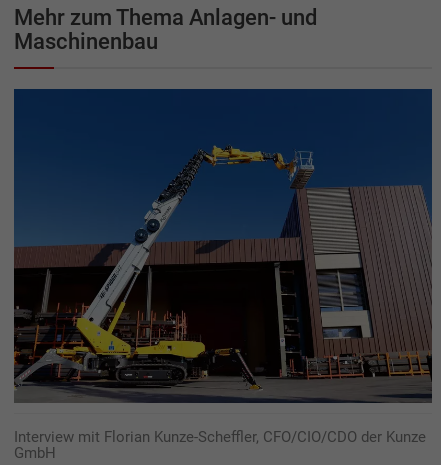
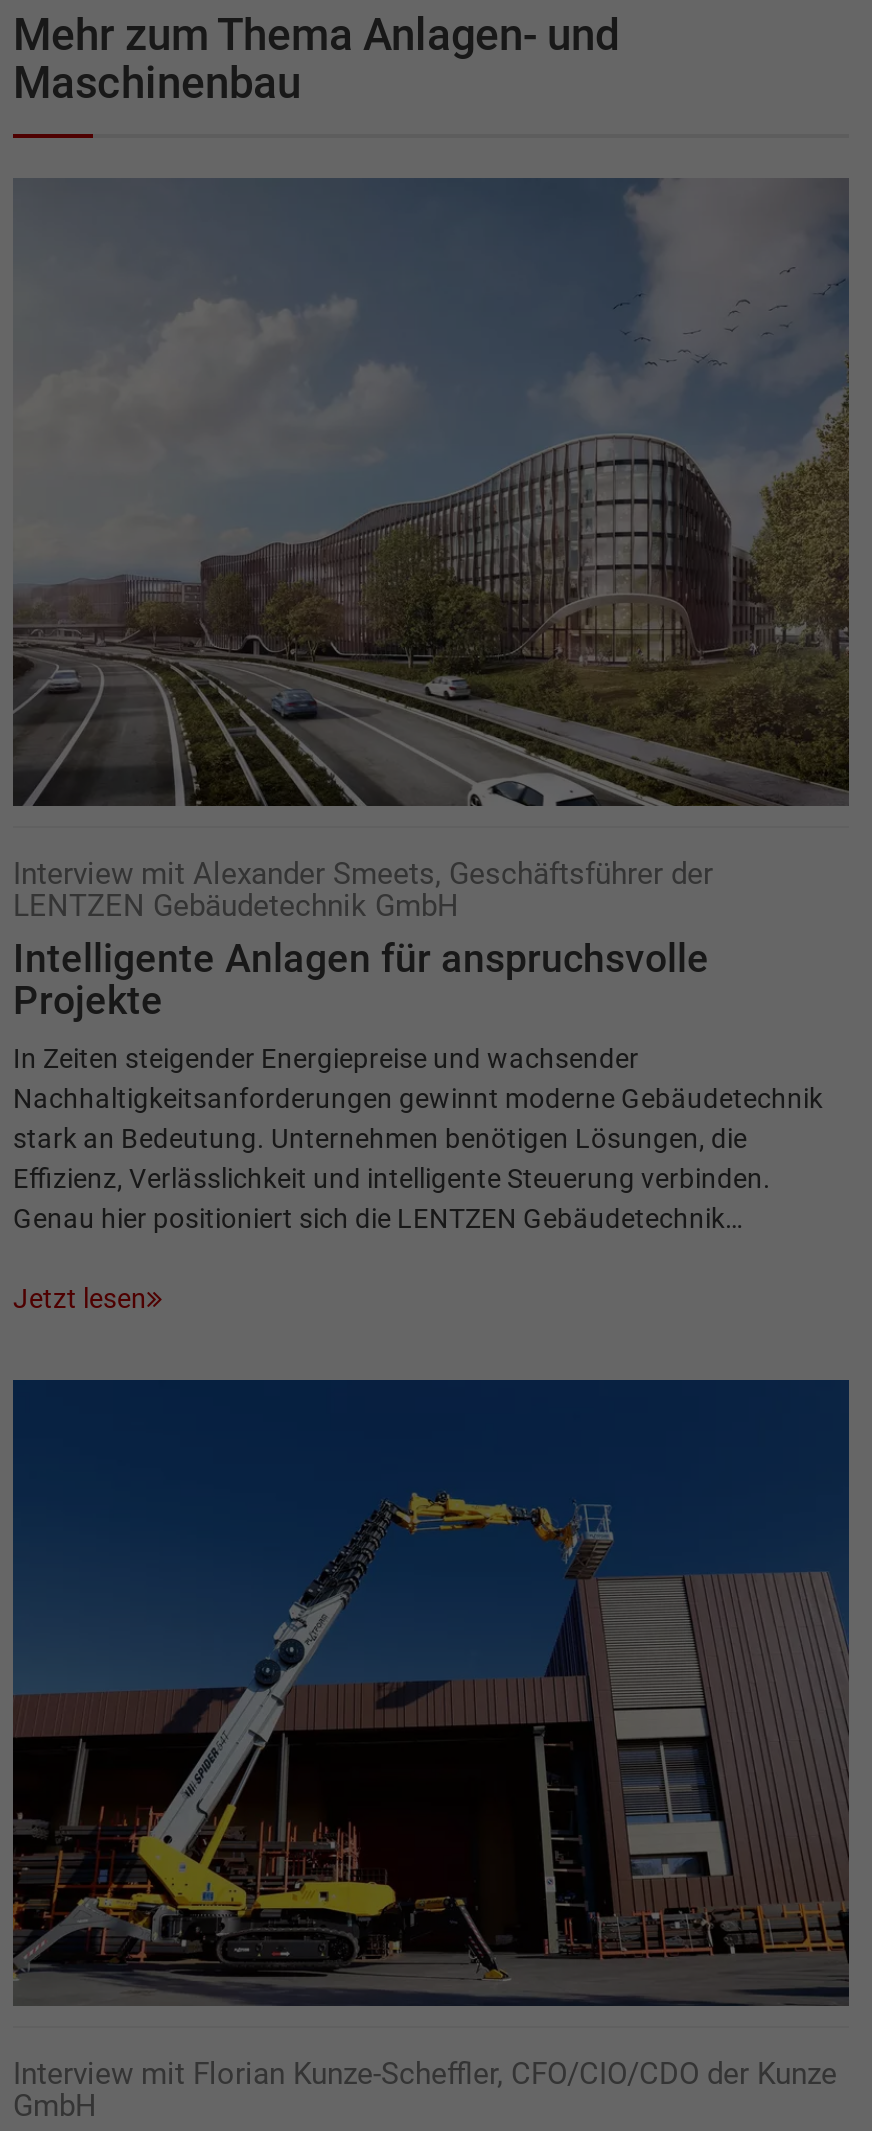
+ [image]
+ Interview mit Alexander Smeets, Geschäftsführer der
+ LENTZEN Gebäudetechnik GmbH
+ Intelligente Anlagen für anspruchsvolle
+ Projekte
+ In Zeiten steigender Energiepreise und wachsender
+ Nachhaltigkeitsanforderungen gewinnt moderne Gebäudetechnik
+ stark an Bedeutung. Unternehmen benötigen Lösungen, die
+ Effizienz, Verlässlichkeit und intelligente Steuerung verbinden.
+ Genau hier positioniert sich die LENTZEN Gebäudetechnik…
+ Jetzt lesen
